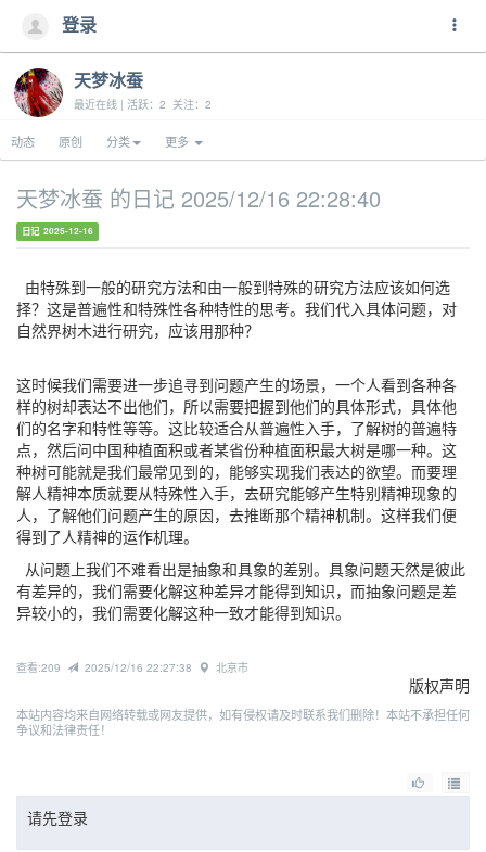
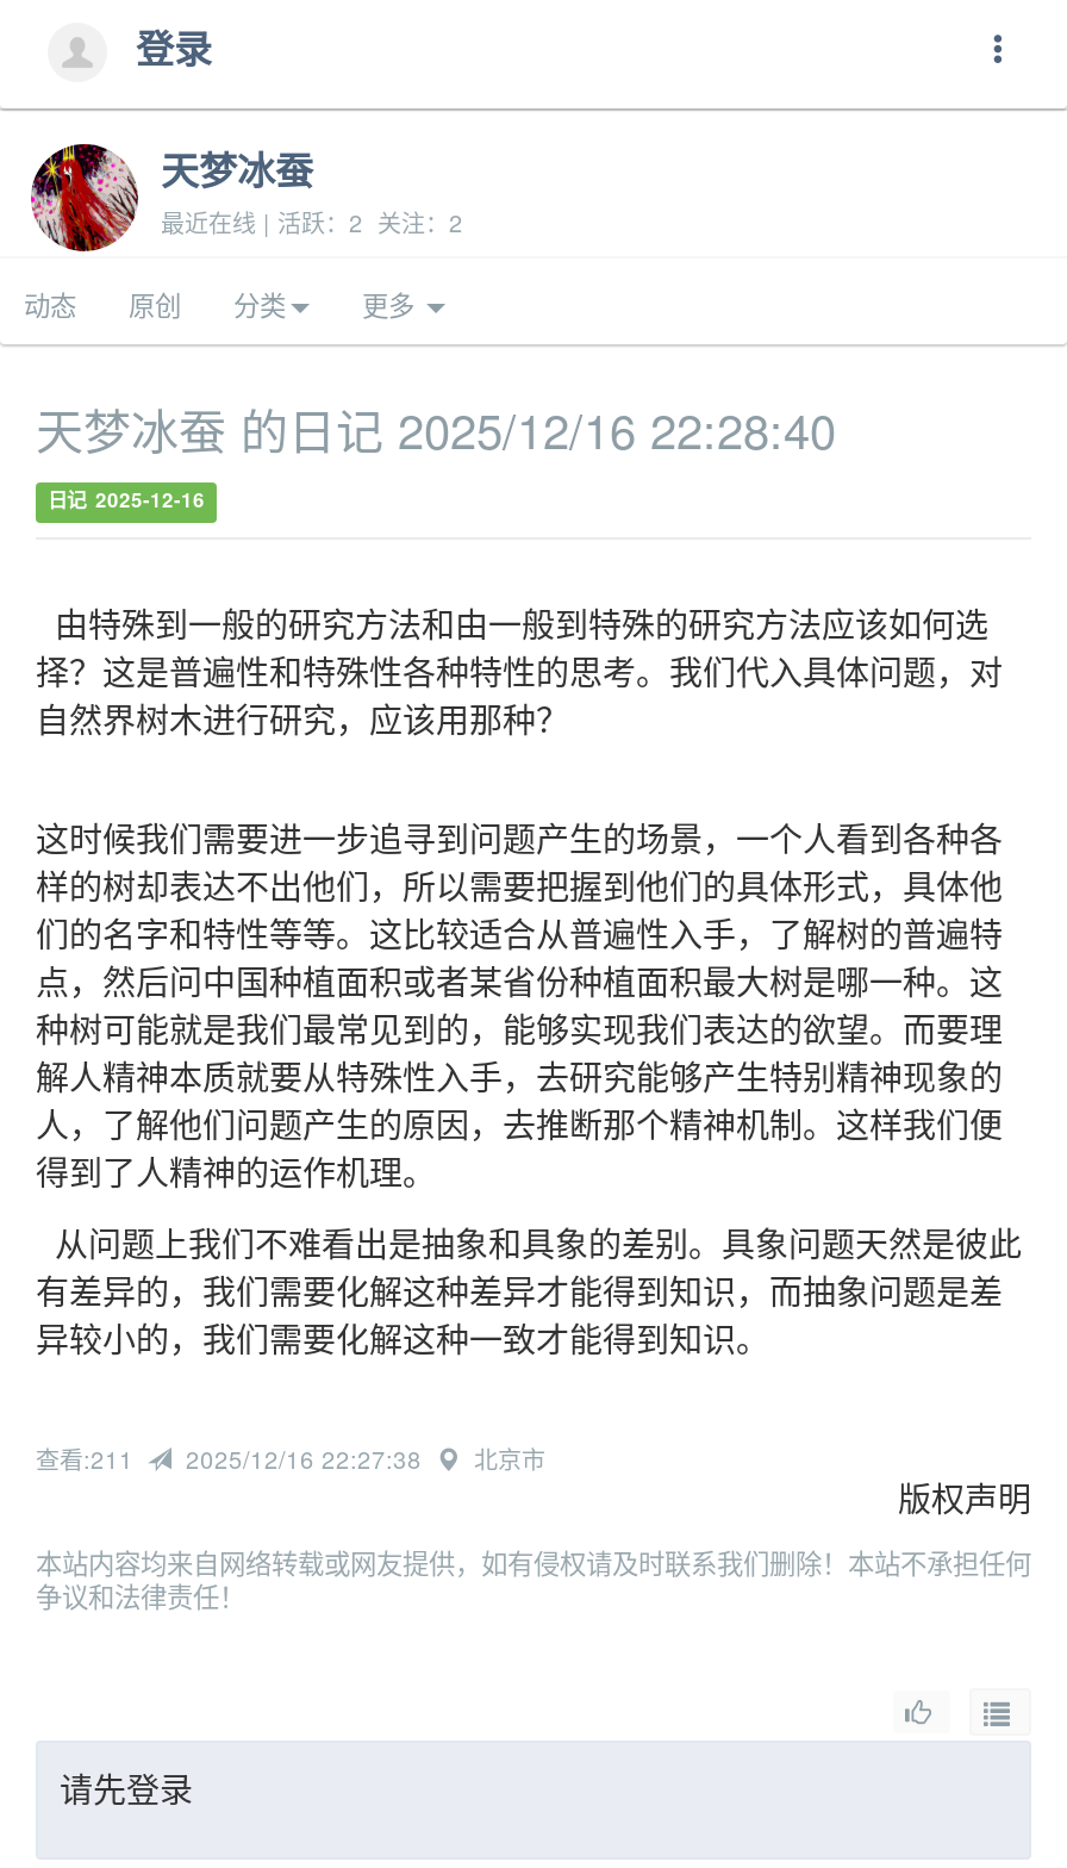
- 查看:209 2025/12/16 22:27:38 北京市
+ 查看:211 2025/12/16 22:27:38 北京市
